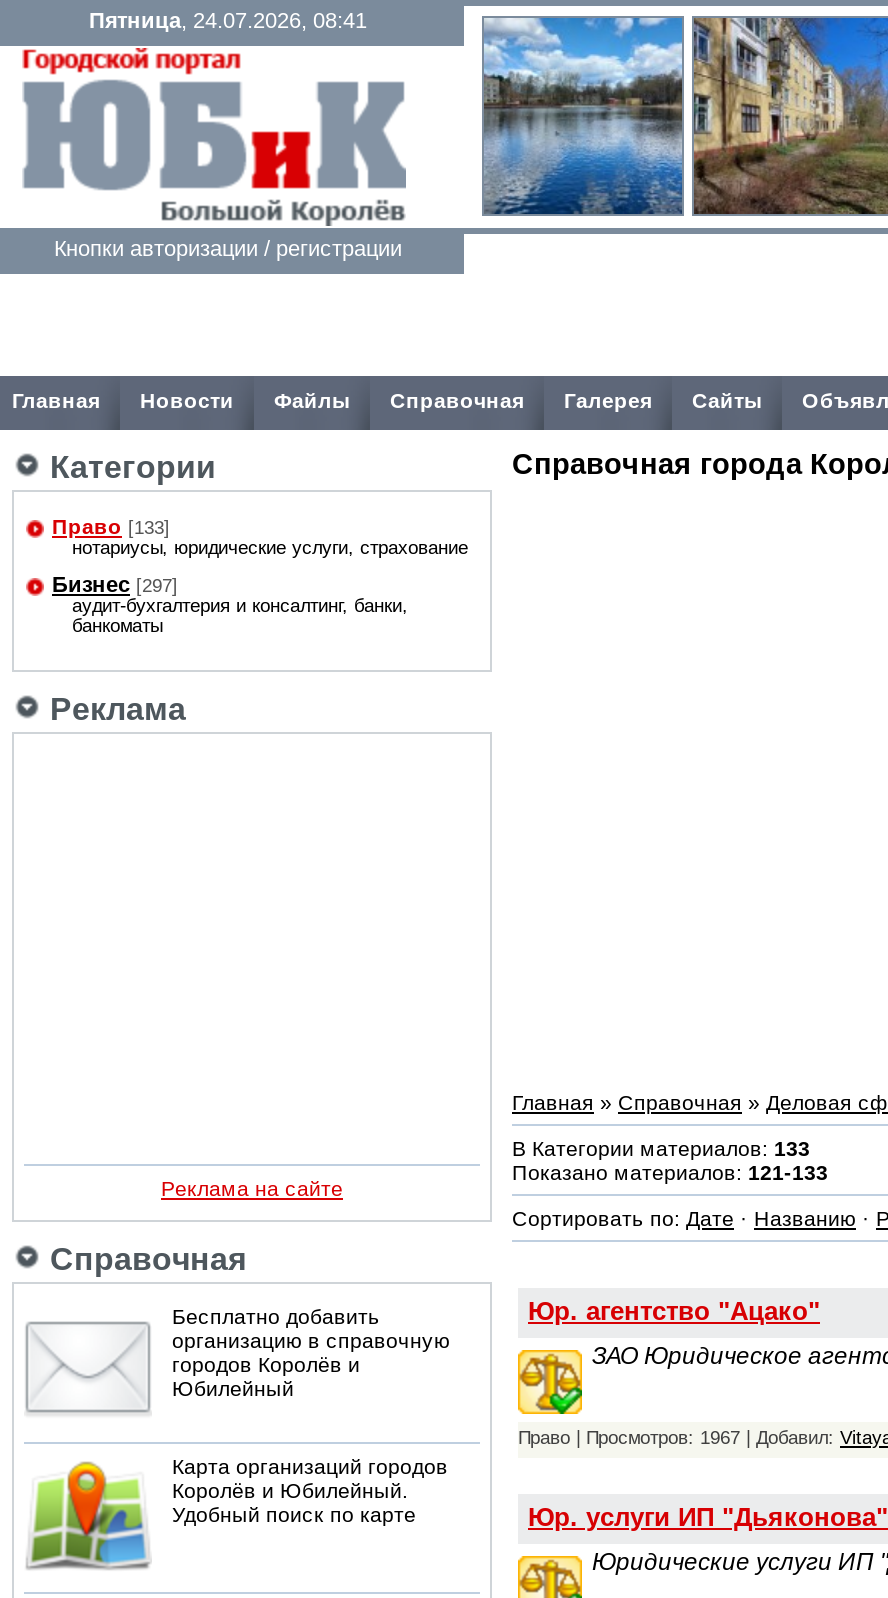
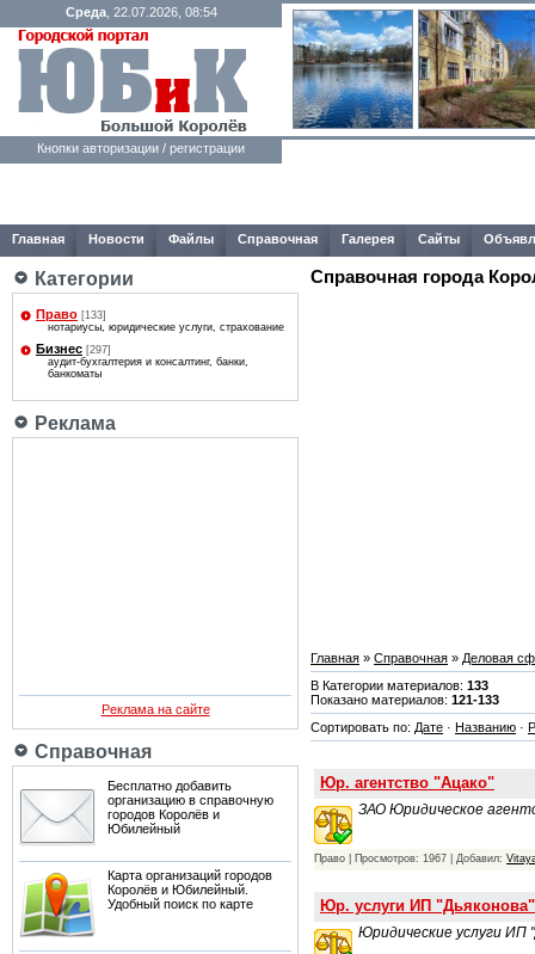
- Пятница, 24.07.2026, 08:41
+ Среда, 22.07.2026, 08:54
